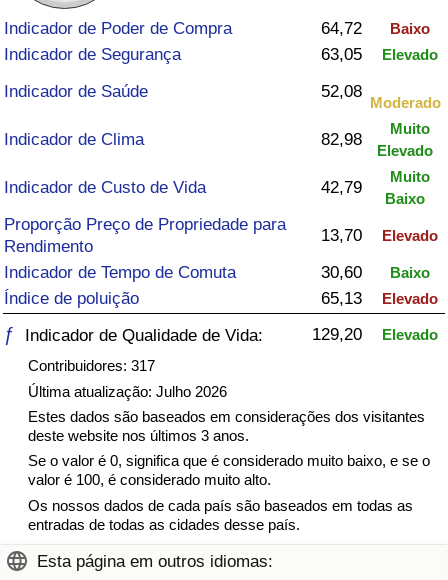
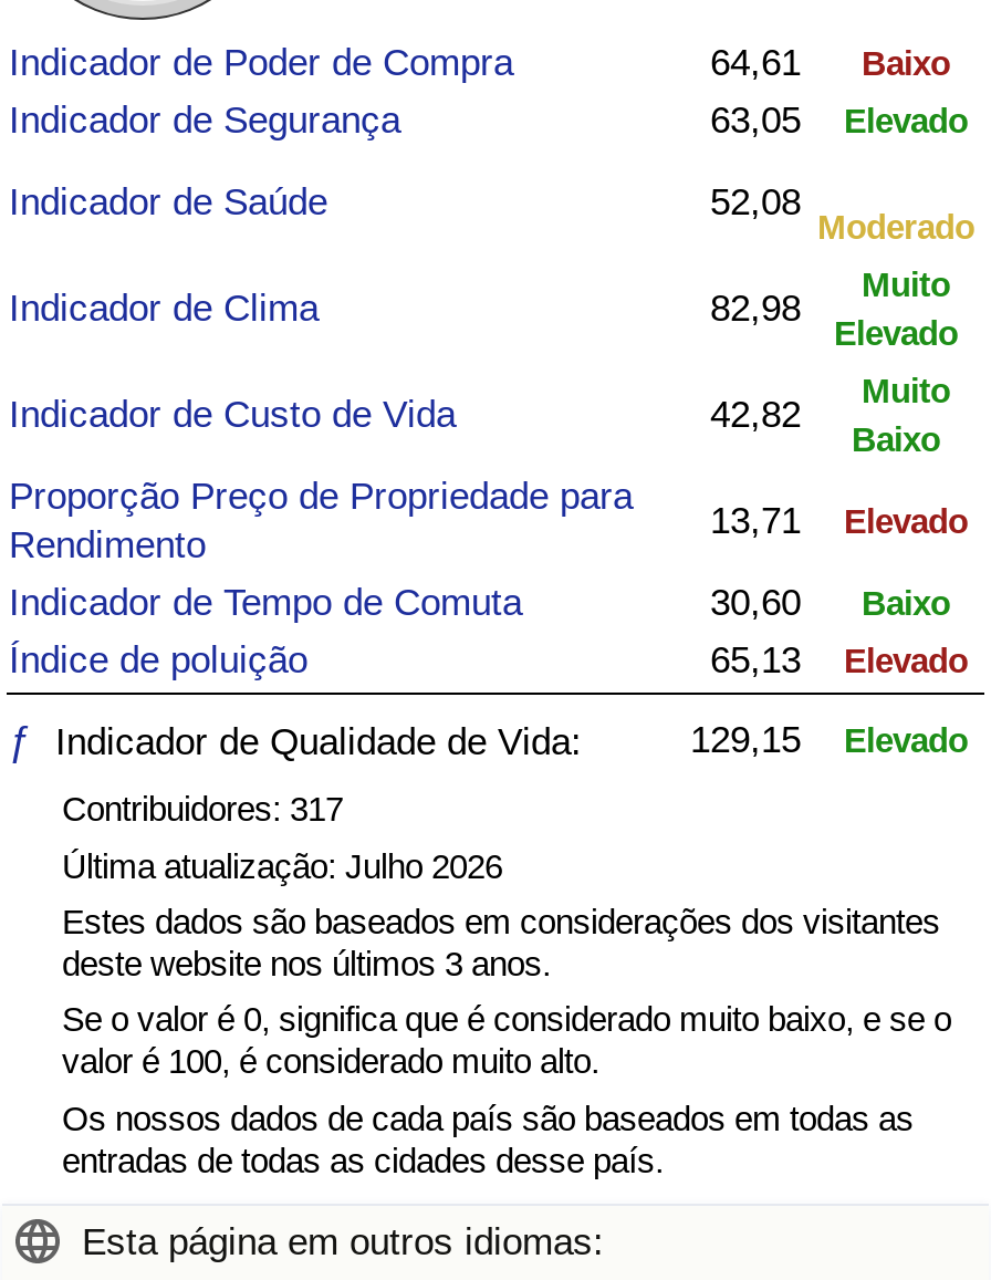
- 64,72 Baixo
+ 64,61 Baixo

- 42,79
+ 42,82

- 13,70 Elevado
+ 13,71 Elevado

- 129,20 Elevado
+ 129,15 Elevado
